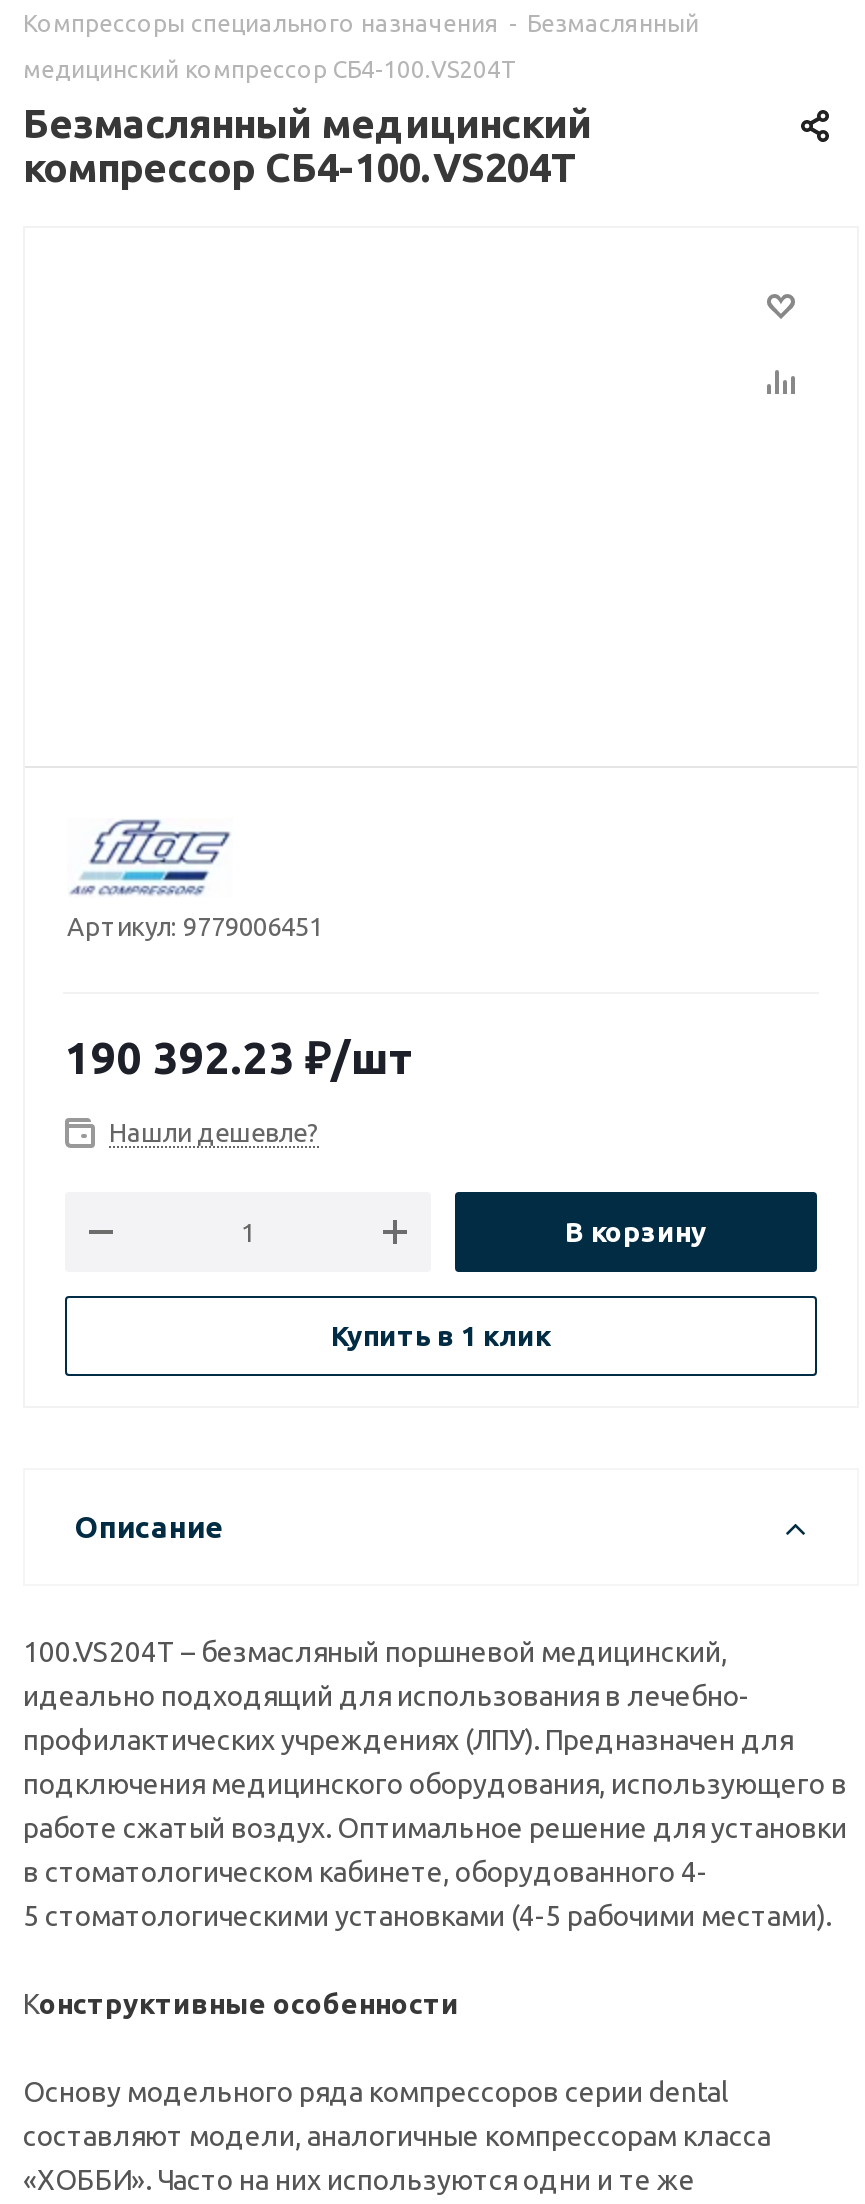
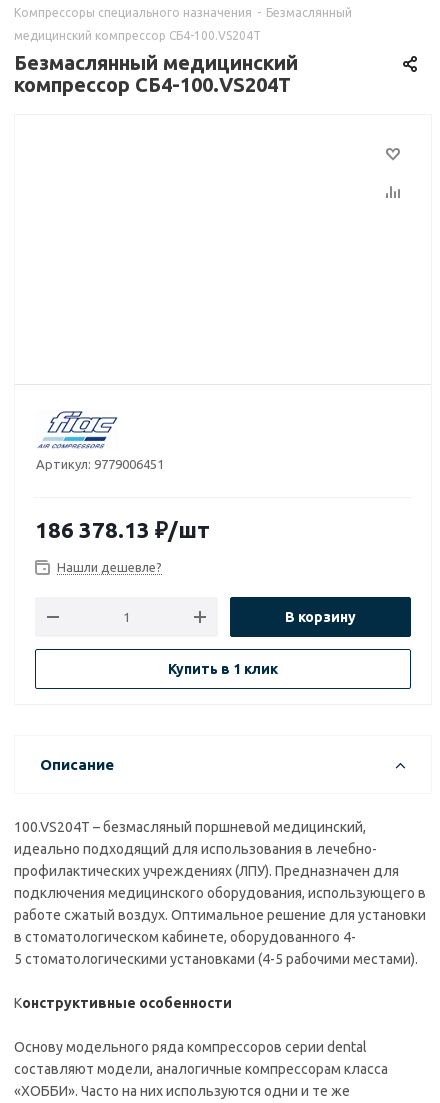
- 190 392.23 ₽/шт
+ 186 378.13 ₽/шт
